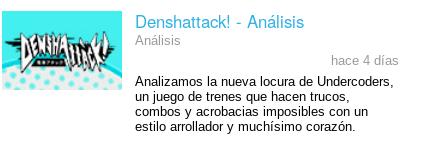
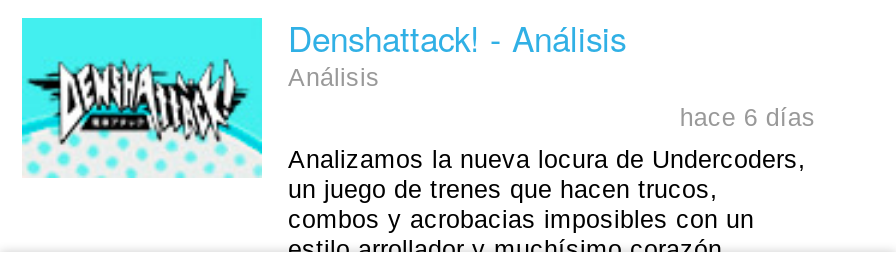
- hace 4 días
+ hace 6 días
